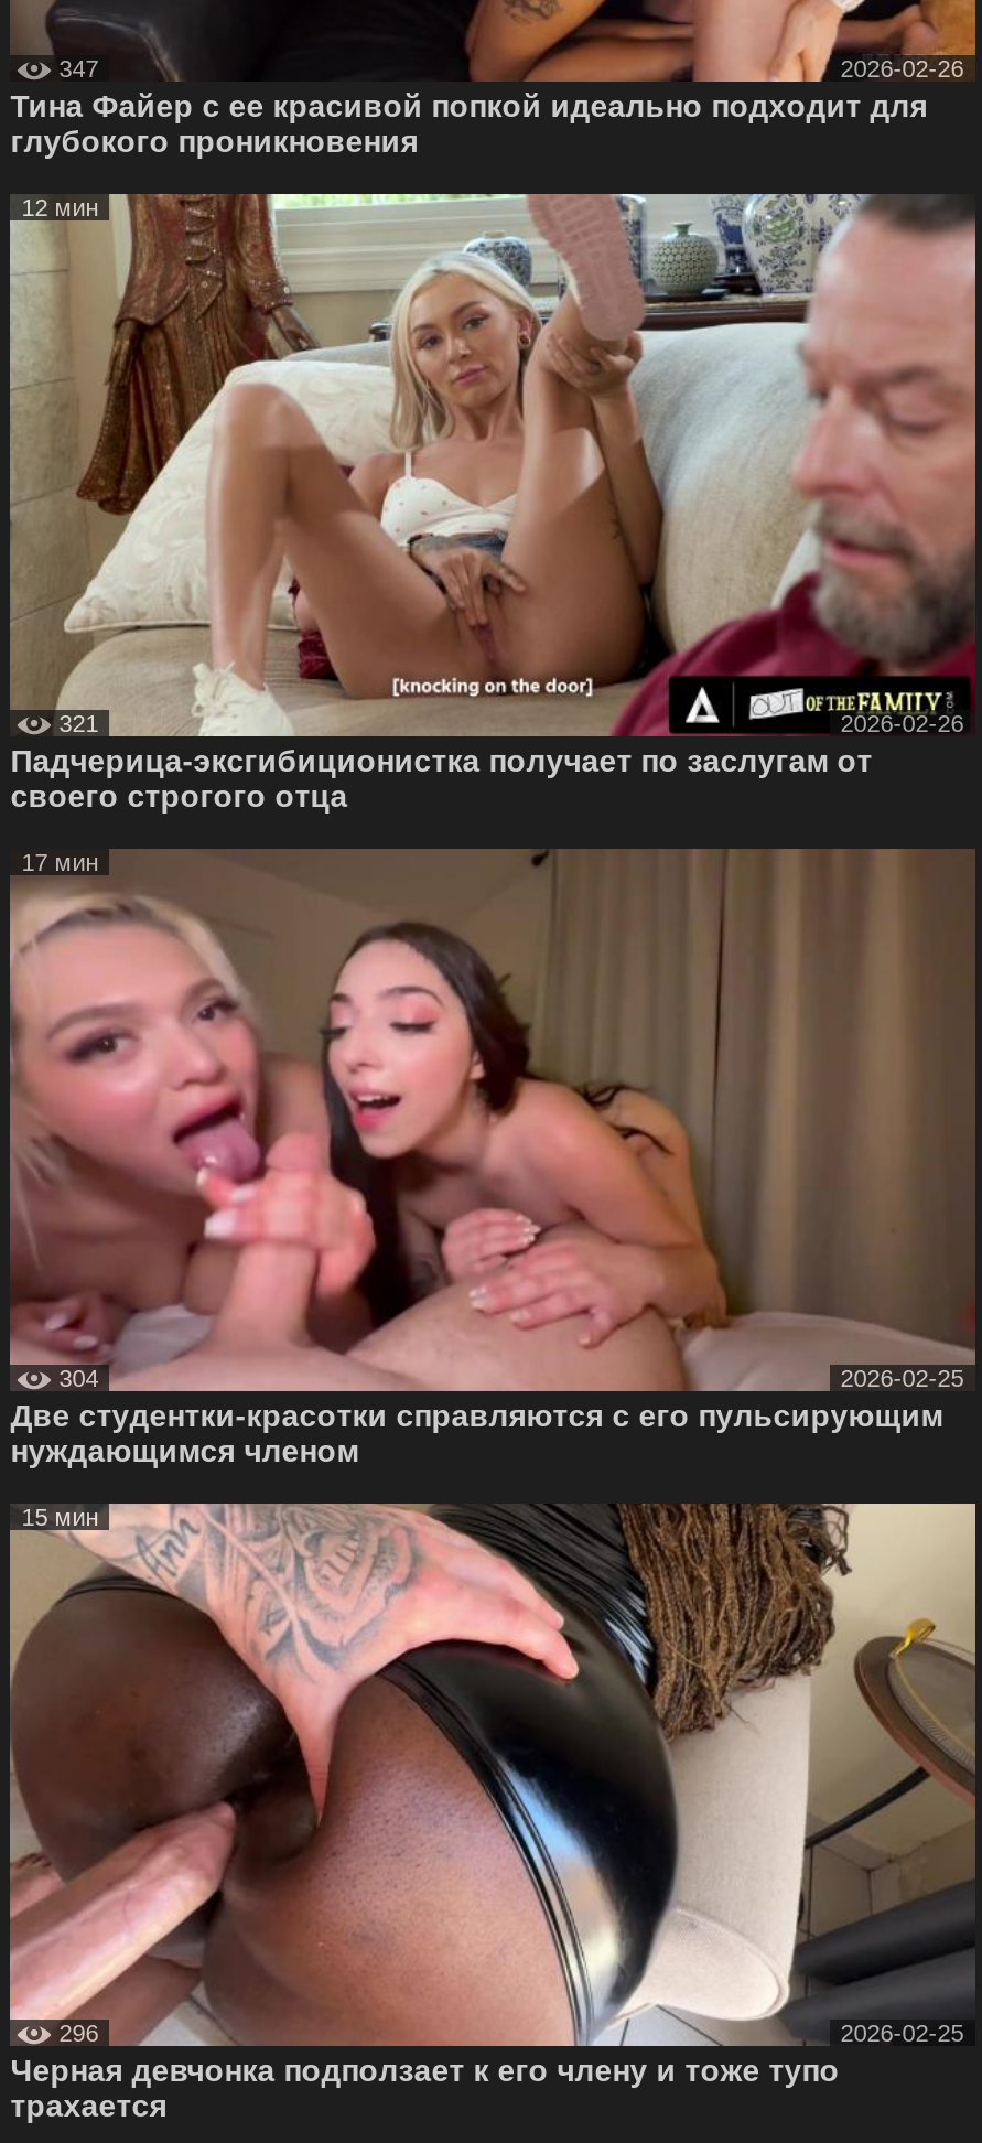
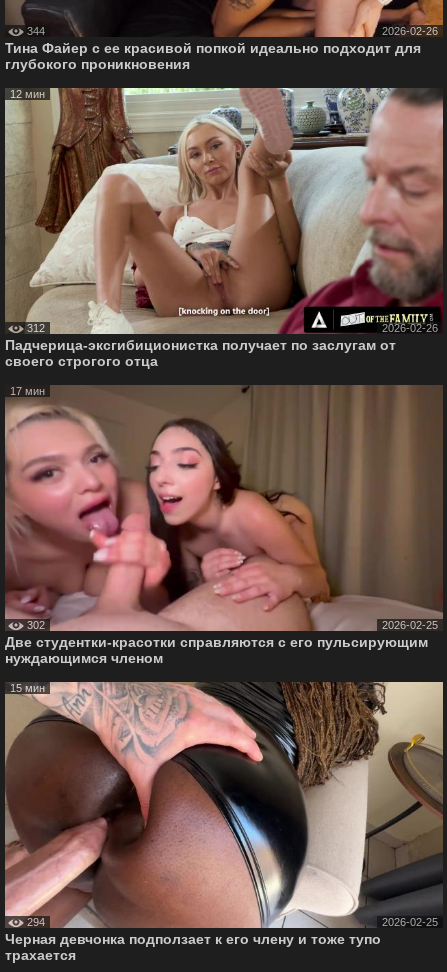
- 347
+ 344

- 321
+ 312

- 304
+ 302

- 296
+ 294
